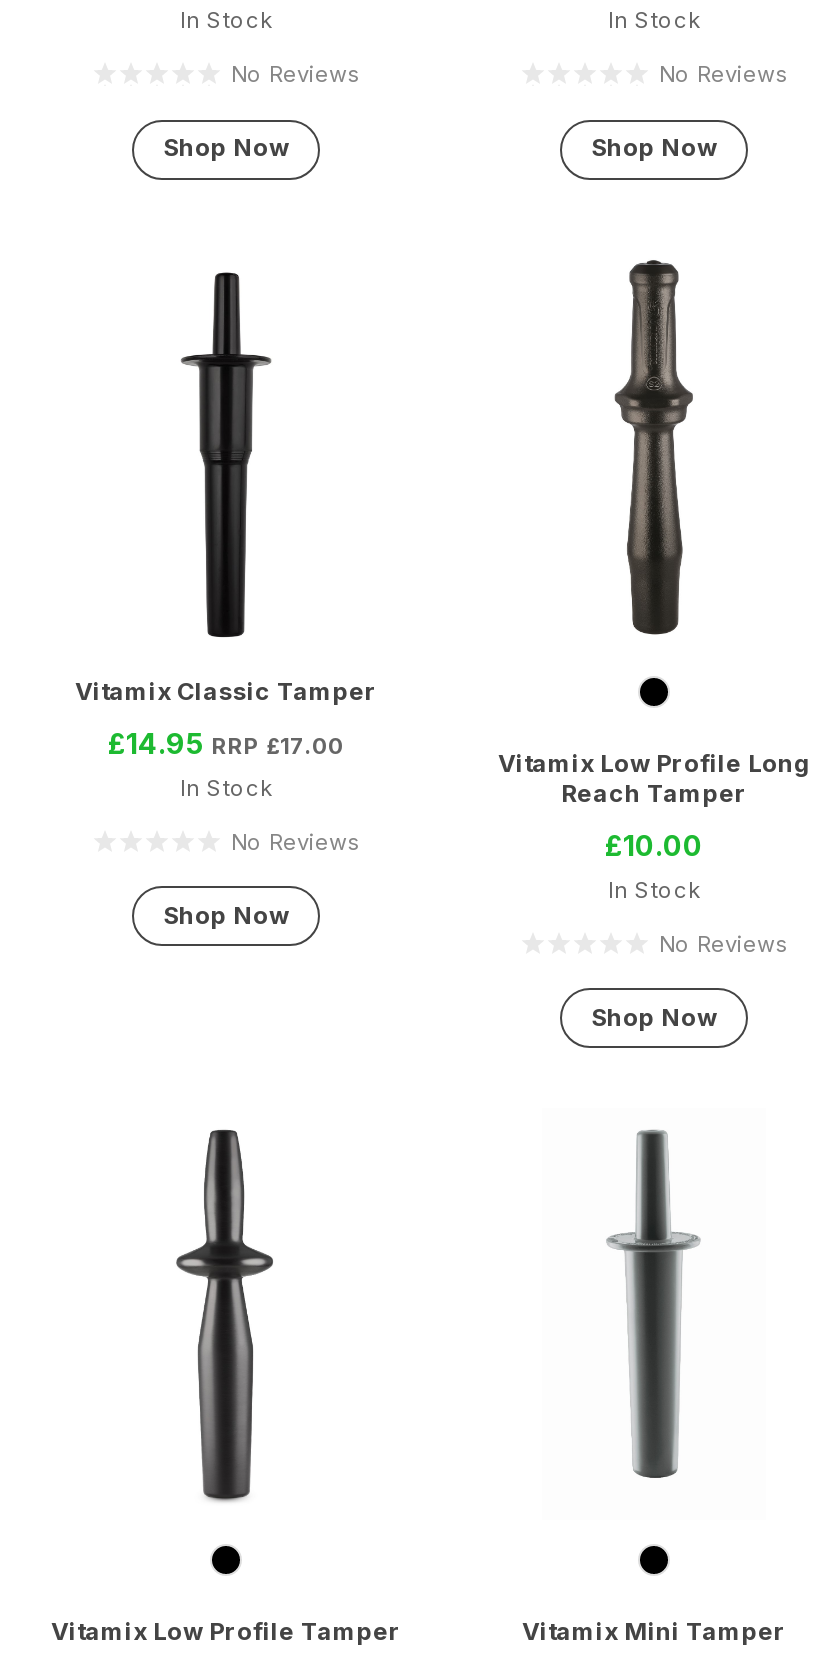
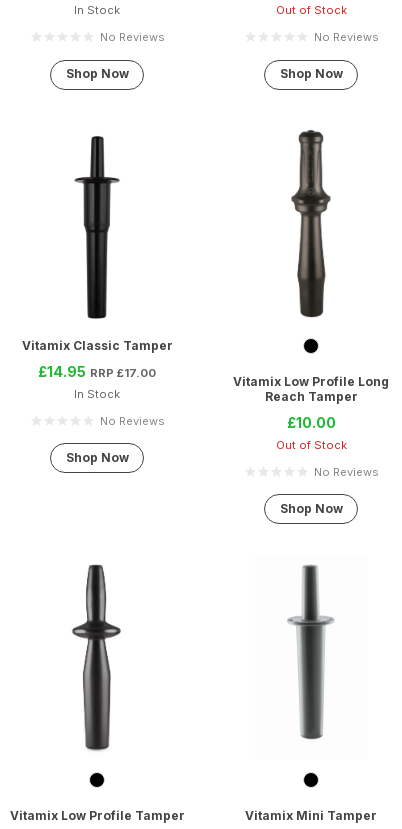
- In Stock
+ Out of Stock

- In Stock
+ Out of Stock
